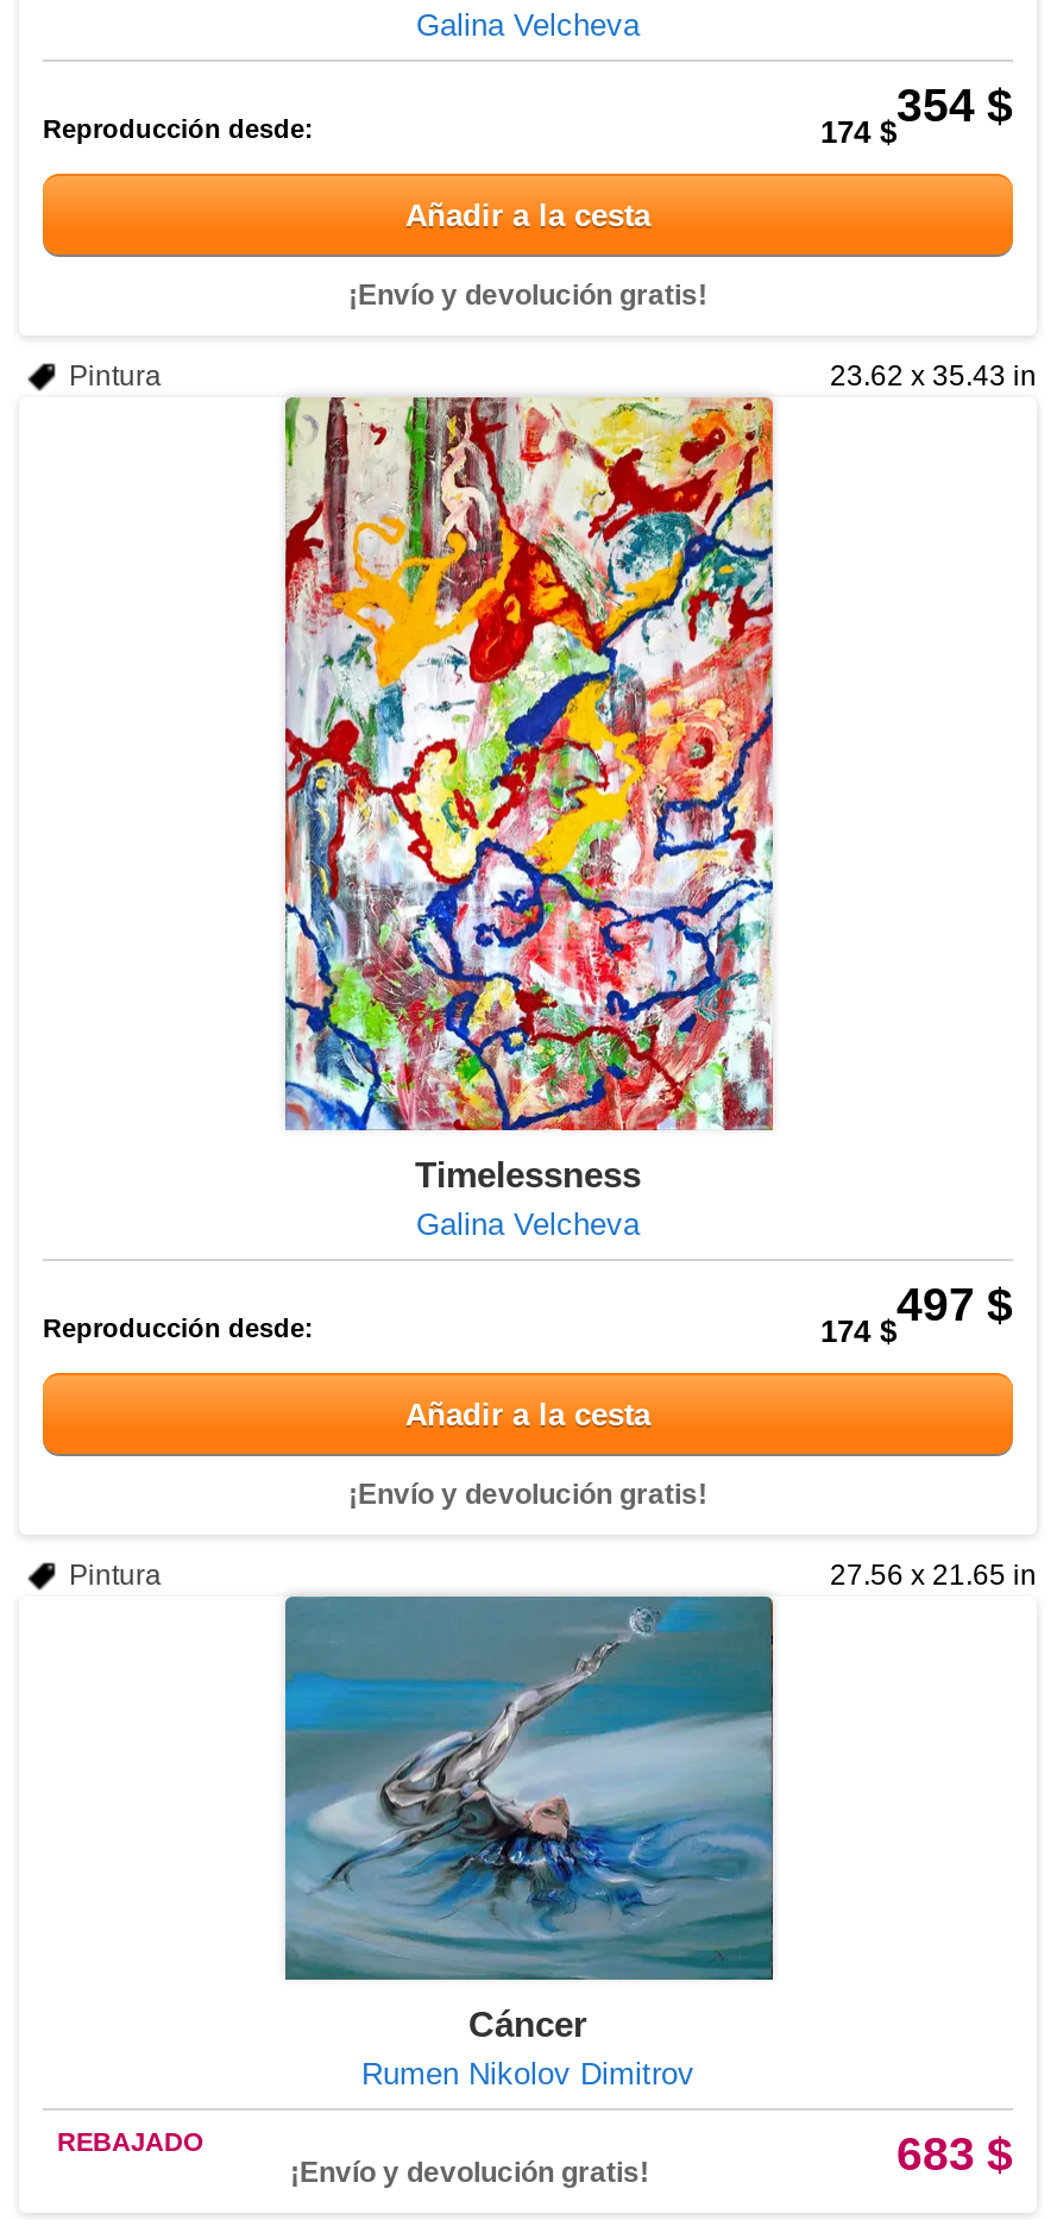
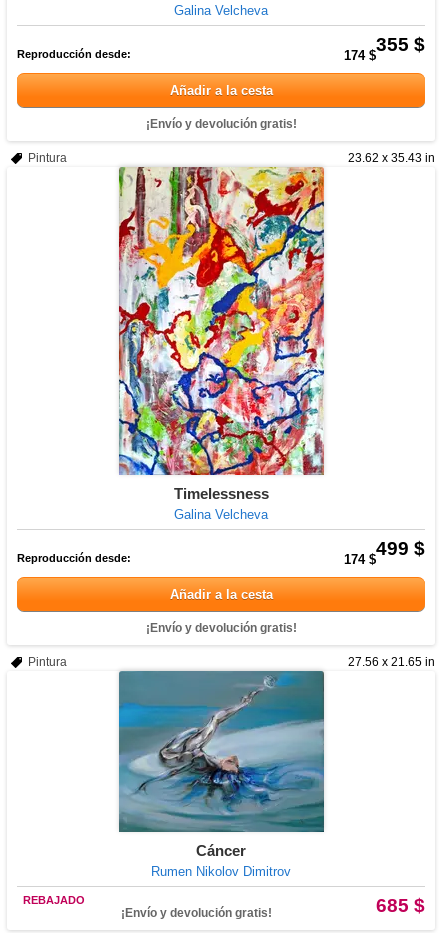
- 354 $
+ 355 $

- 497 $
+ 499 $

- 683 $
+ 685 $
